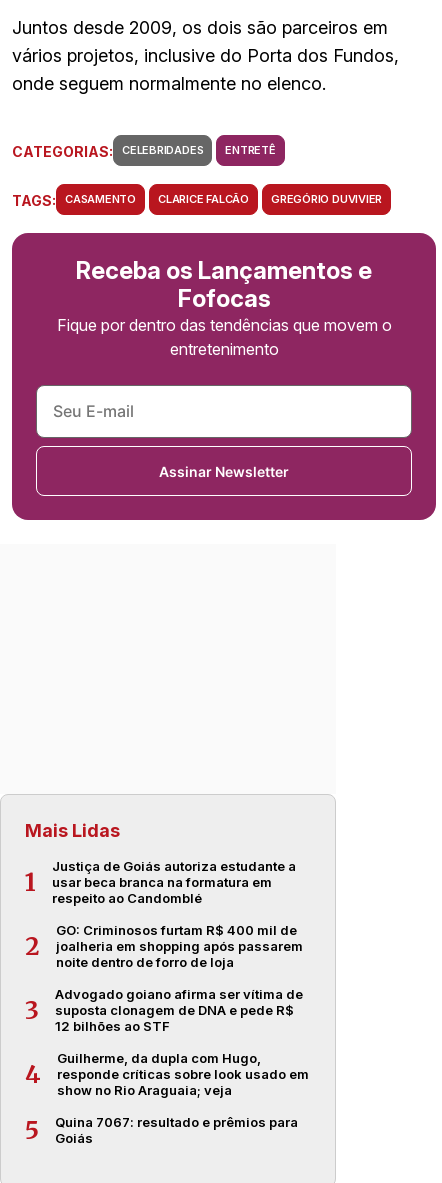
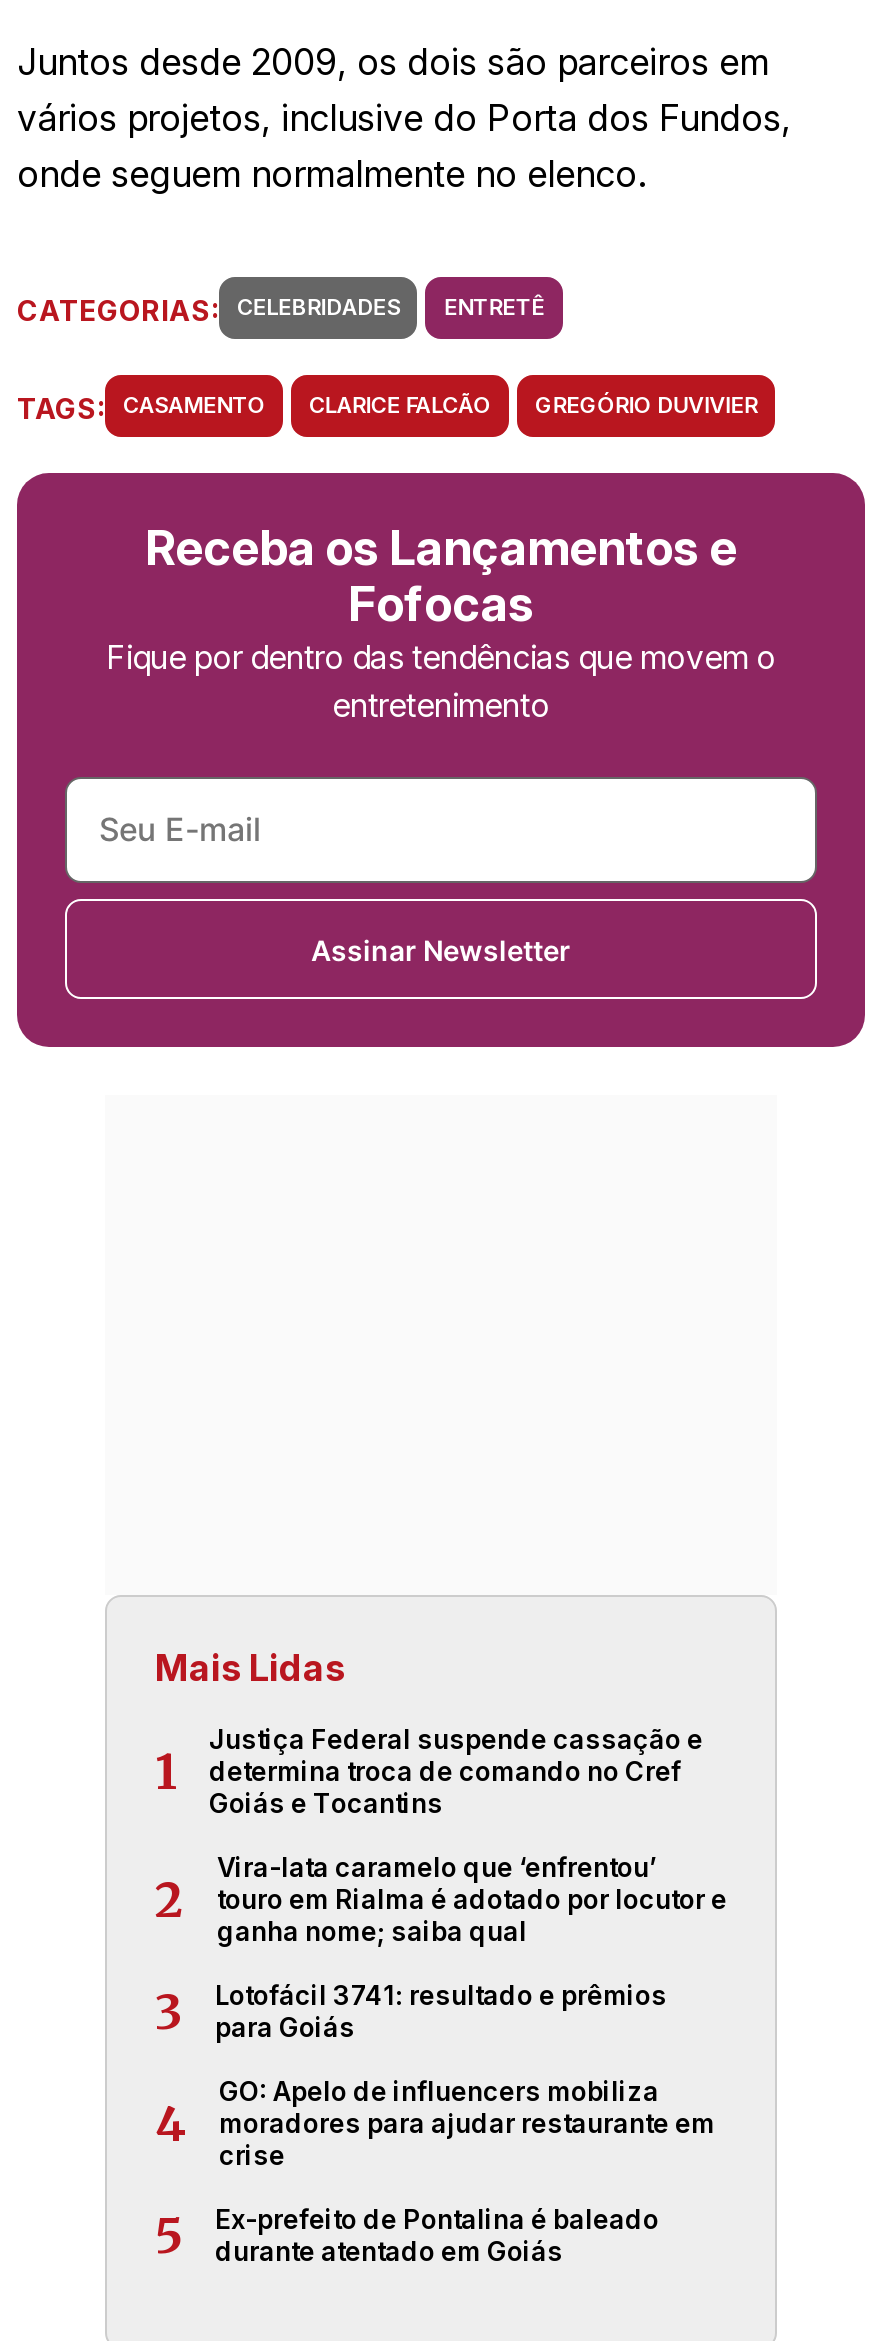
- Justiça de Goiás autoriza estudante a
- usar beca branca na formatura em
- respeito ao Candomblé
+ Justiça Federal suspende cassação e
+ determina troca de comando no Cref
+ Goiás e Tocantins

- GO: Criminosos furtam R$ 400 mil de
- joalheria em shopping após passarem
- noite dentro de forro de loja
+ Vira-lata caramelo que ‘enfrentou’
+ touro em Rialma é adotado por locutor e
+ ganha nome; saiba qual

- Advogado goiano afirma ser vítima de
- suposta clonagem de DNA e pede R$
- 12 bilhões ao STF
+ Lotofácil 3741: resultado e prêmios
+ para Goiás

- Guilherme, da dupla com Hugo,
- responde críticas sobre look usado em
- show no Rio Araguaia; veja
+ GO: Apelo de influencers mobiliza
+ moradores para ajudar restaurante em
+ crise

- Quina 7067: resultado e prêmios para
- Goiás
+ Ex-prefeito de Pontalina é baleado
+ durante atentado em Goiás
